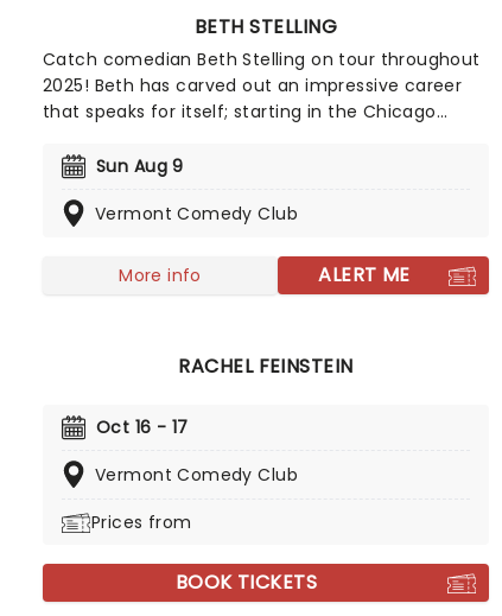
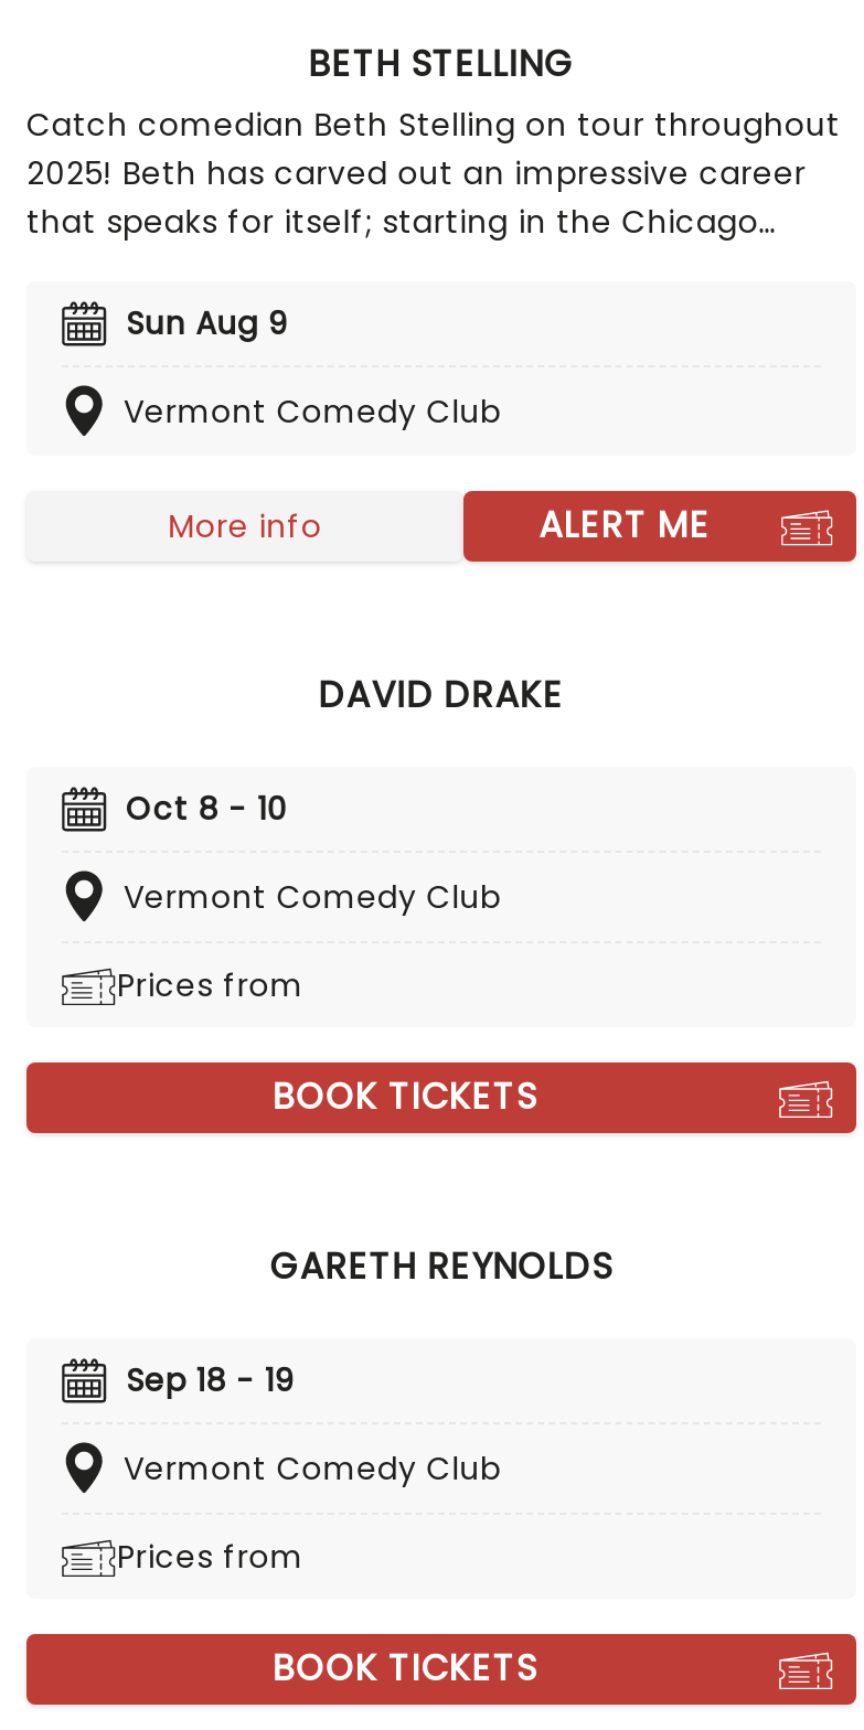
- RACHEL FEINSTEIN
- Oct 16 - 17
+ DAVID DRAKE
+ Oct 8 - 10
+ Vermont Comedy Club
+ Prices from
+ BOOK TICKETS
+ GARETH REYNOLDS
+ Sep 18 - 19
